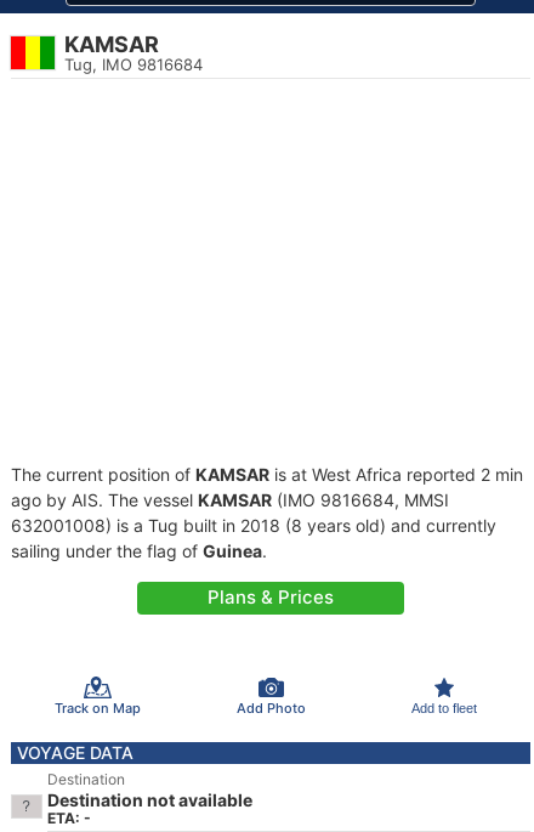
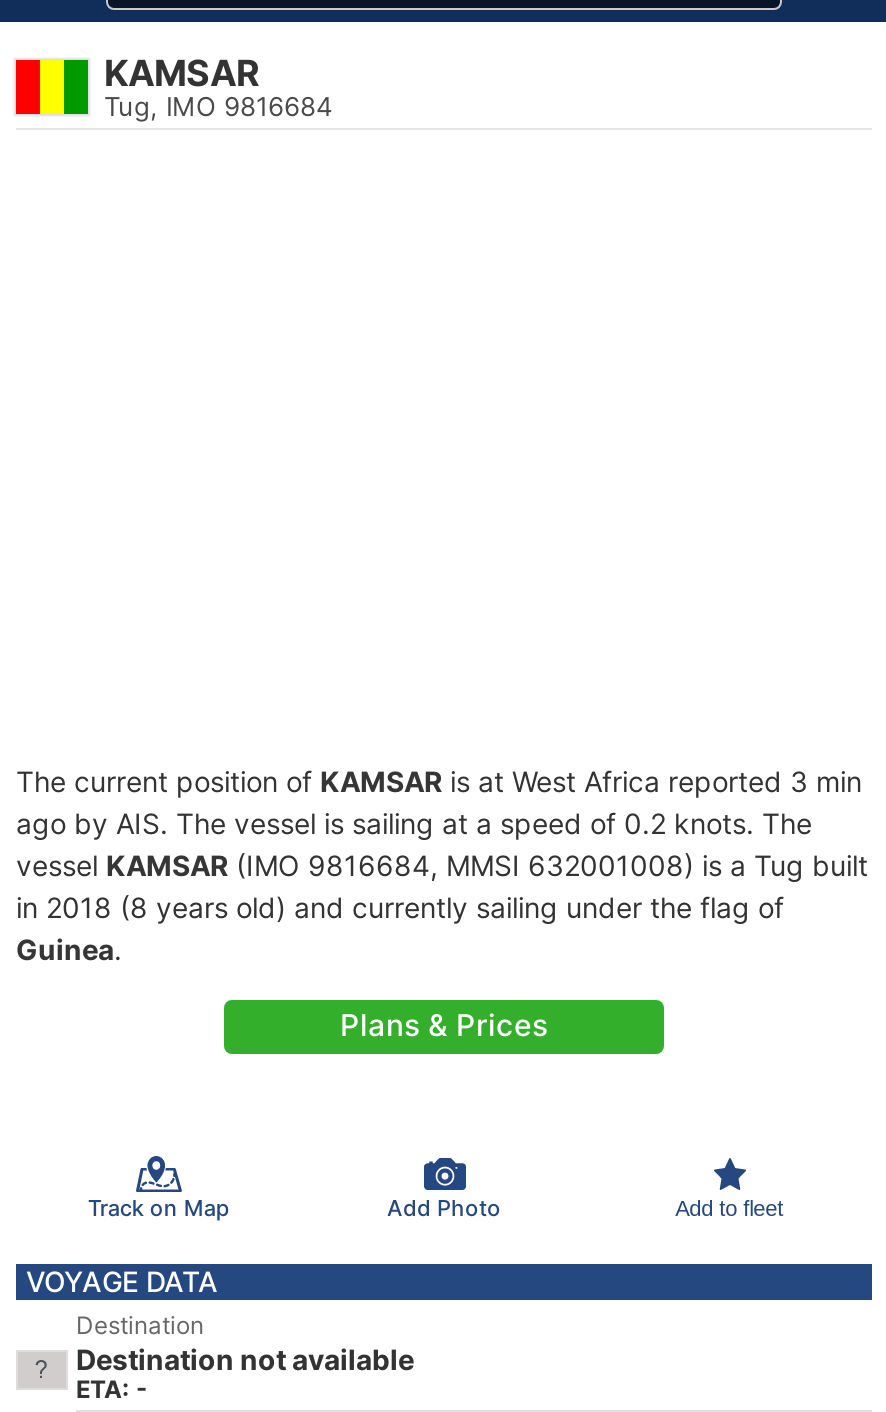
- The current position of KAMSAR is at West Africa reported 2 min
- ago by AIS. The vessel KAMSAR (IMO 9816684, MMSI
- 632001008) is a Tug built in 2018 (8 years old) and currently
- sailing under the flag of Guinea.
+ The current position of KAMSAR is at West Africa reported 3 min
+ ago by AIS. The vessel is sailing at a speed of 0.2 knots. The
+ vessel KAMSAR (IMO 9816684, MMSI 632001008) is a Tug built
+ in 2018 (8 years old) and currently sailing under the flag of
+ Guinea.
